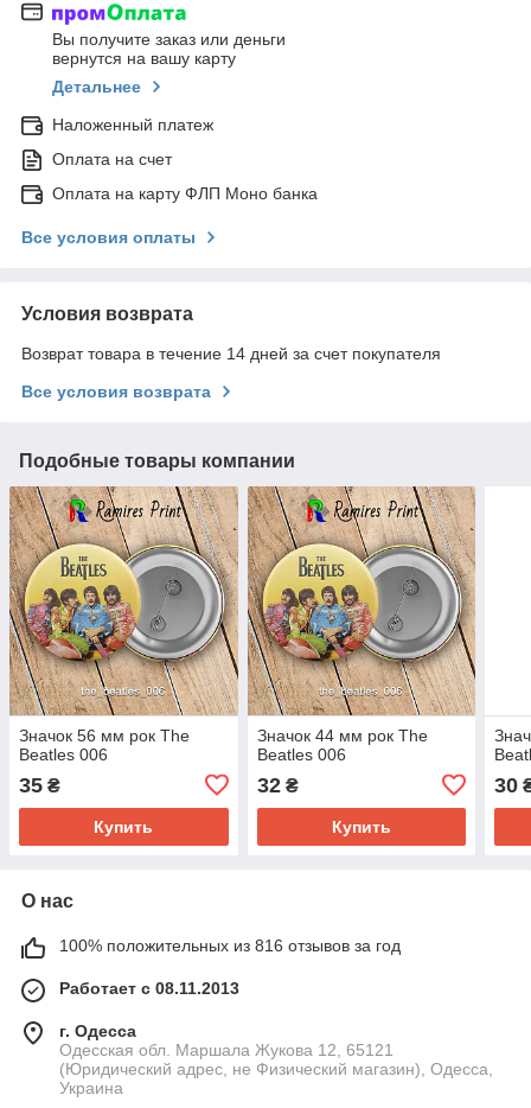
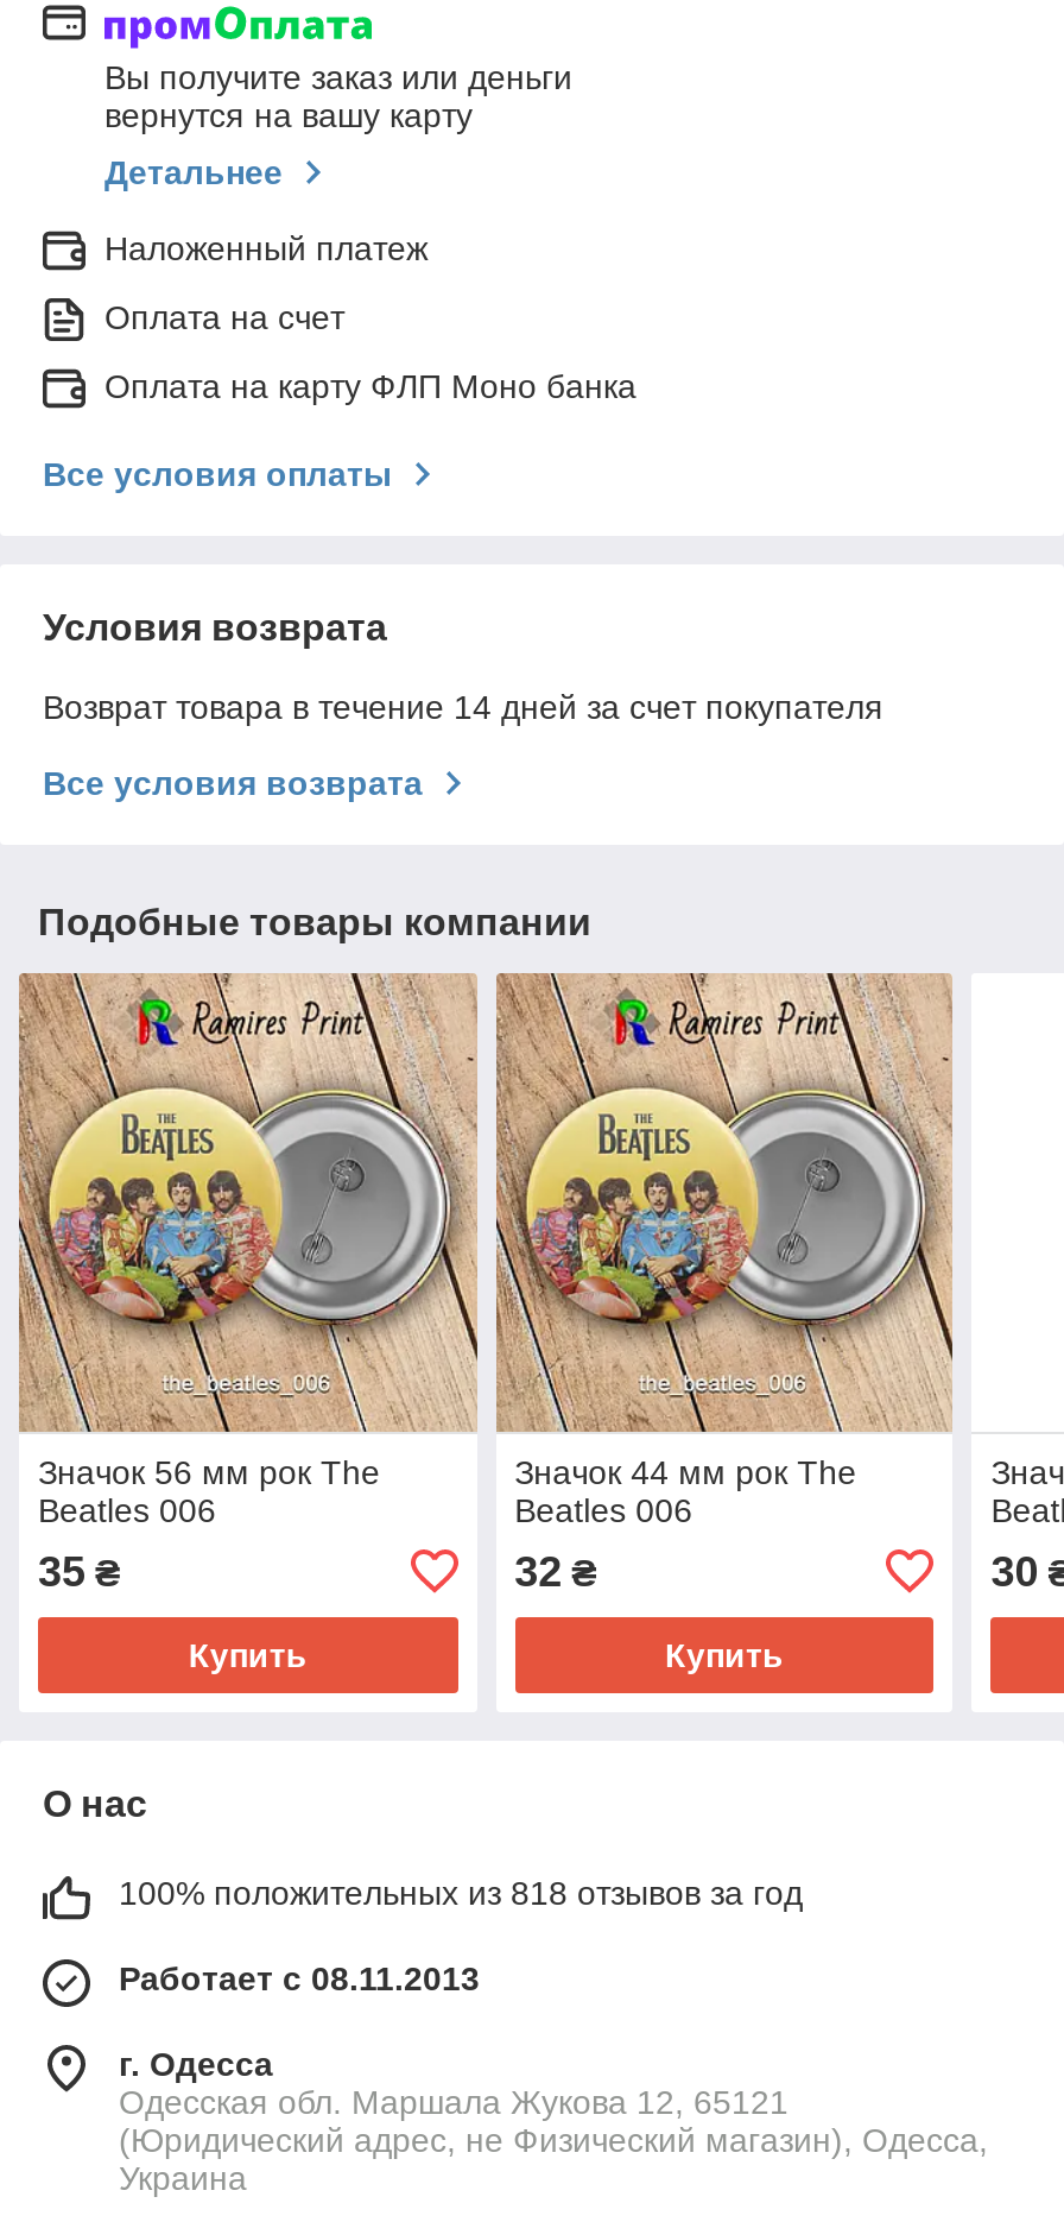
- 100% положительных из 816 отзывов за год
+ 100% положительных из 818 отзывов за год
